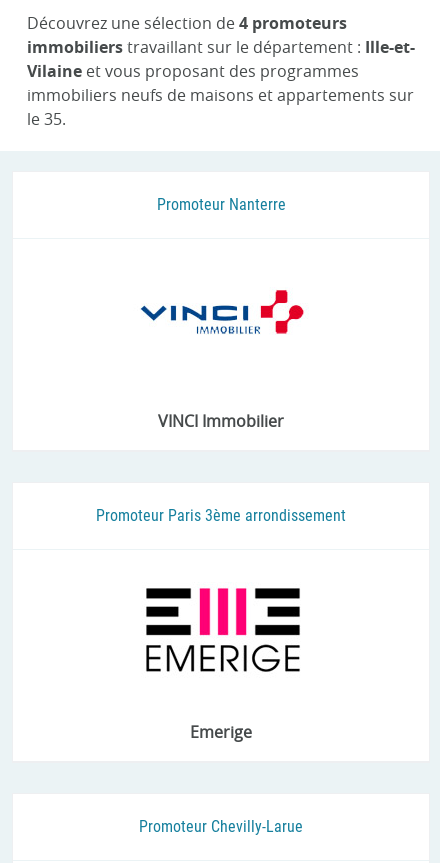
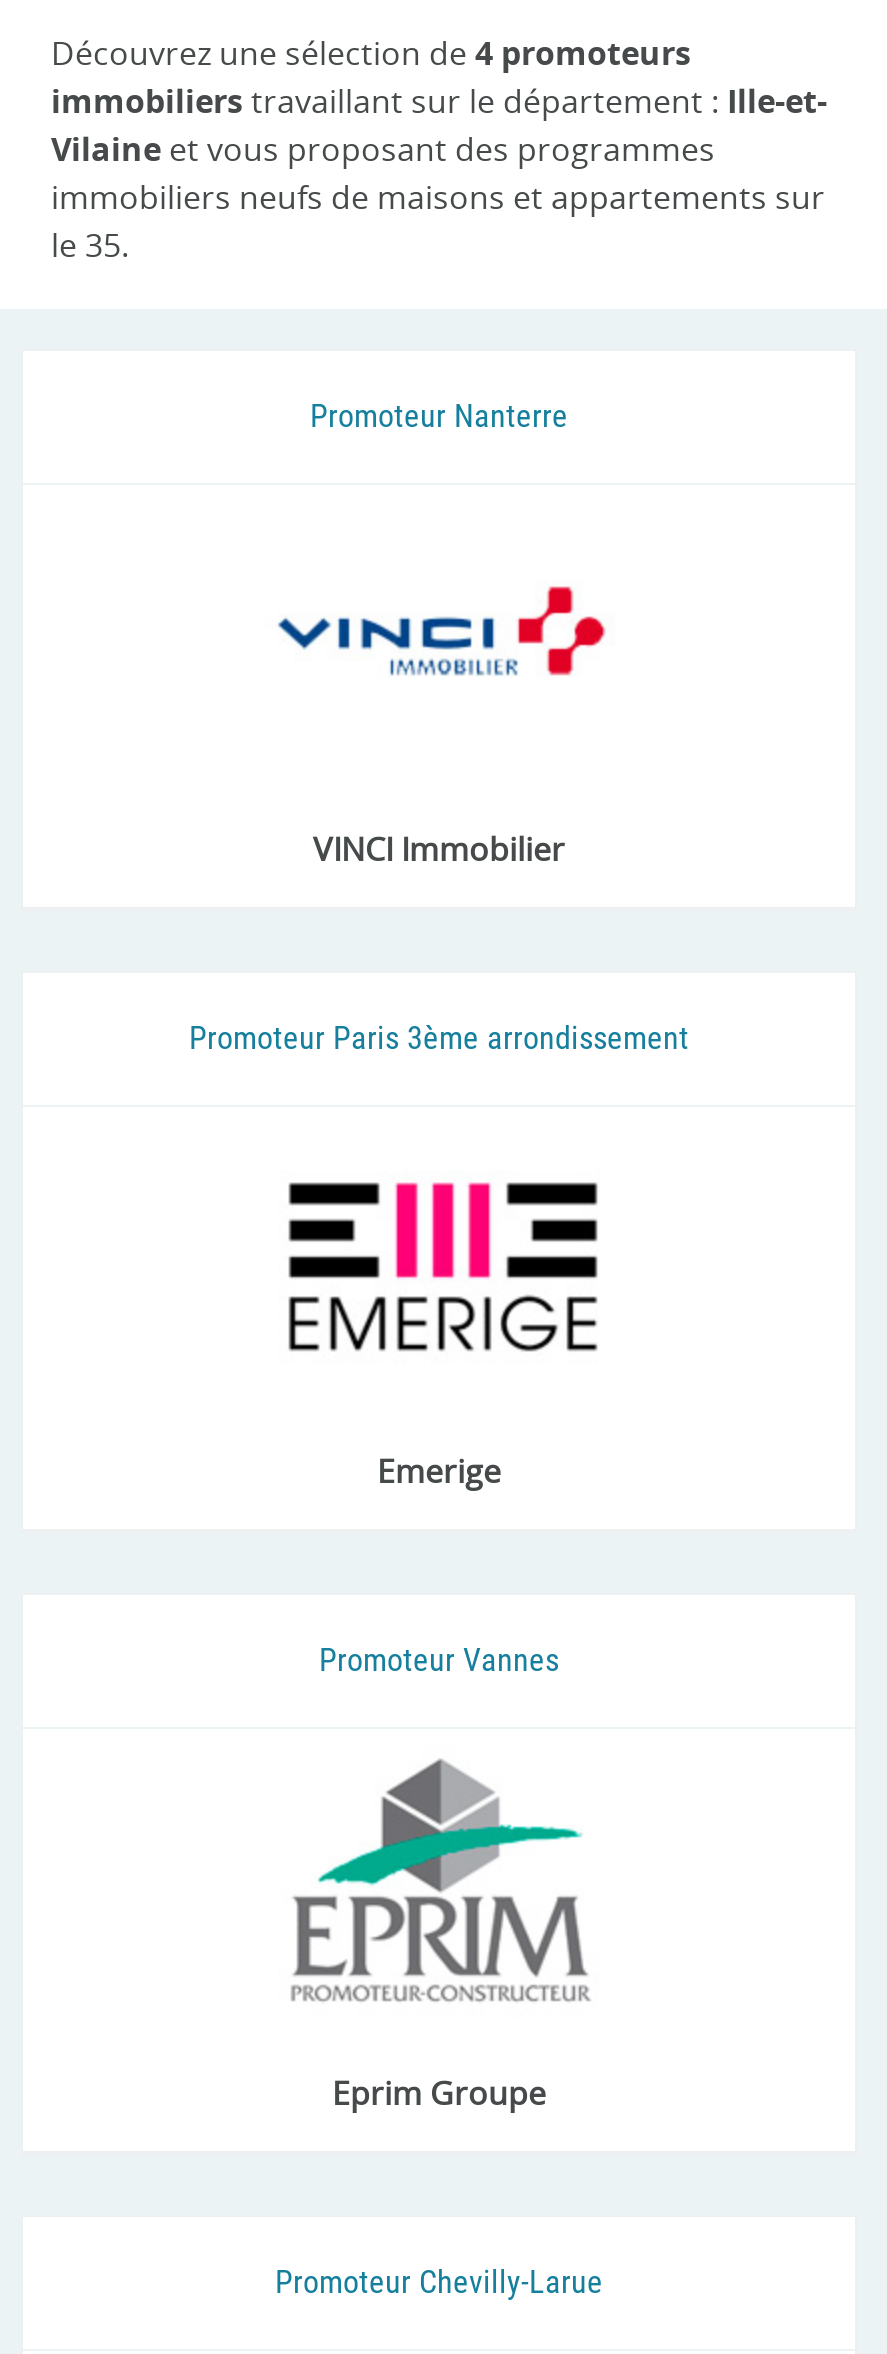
+ [image]
+ Eprim Groupe

+ Promoteur Vannes
